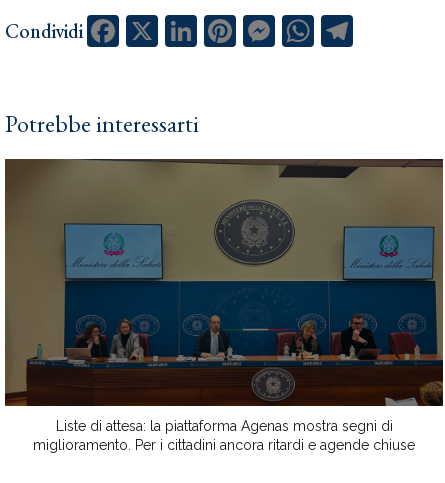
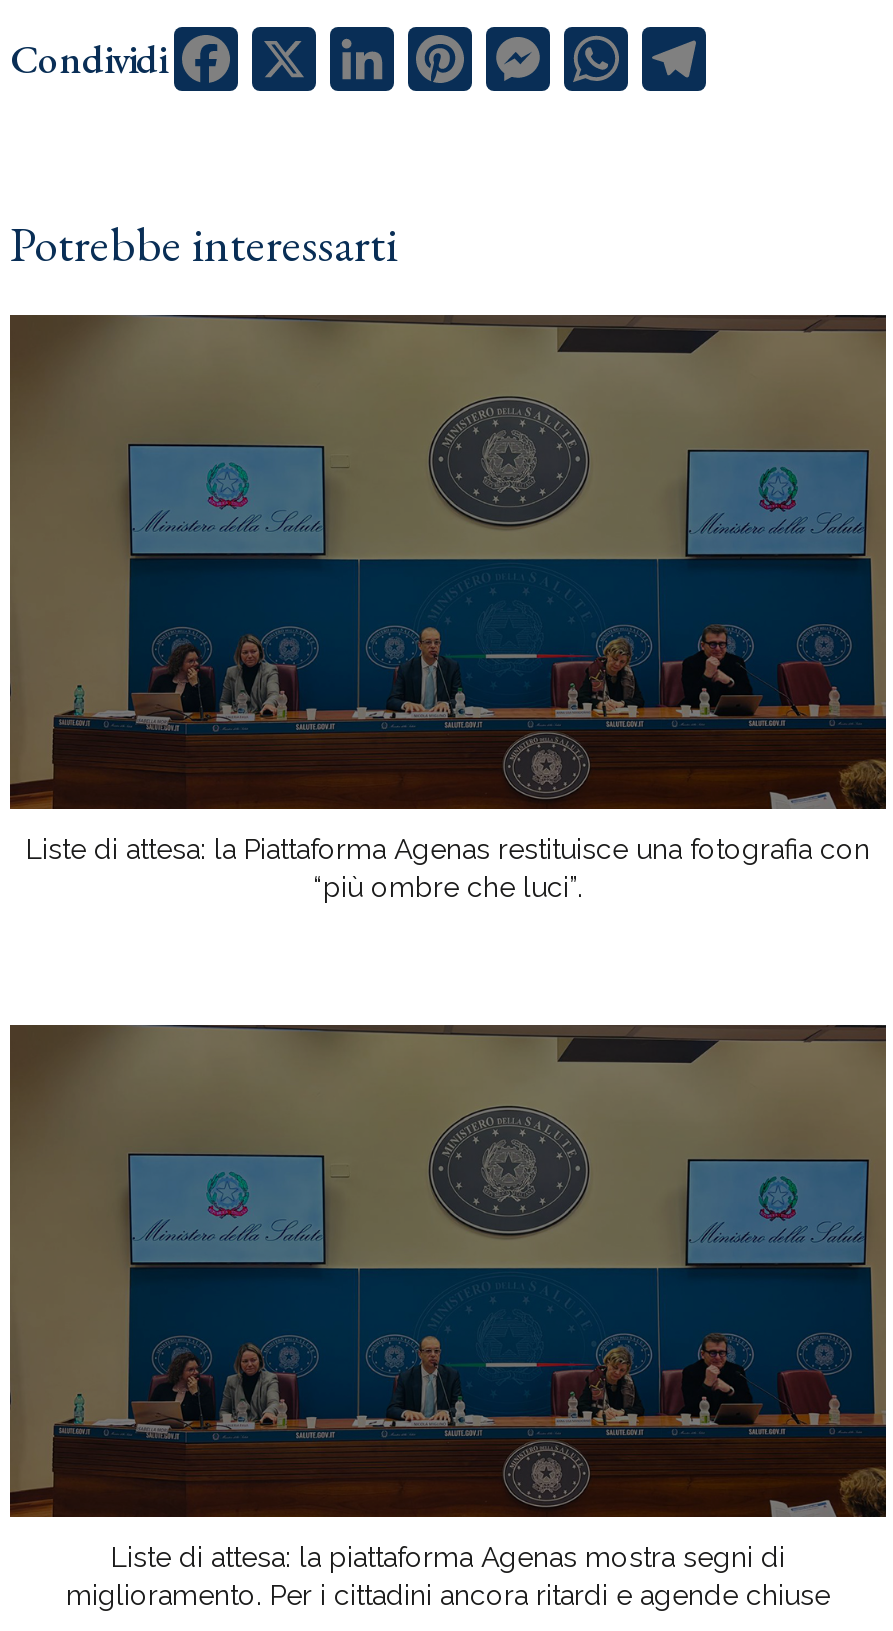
+ Liste di attesa: la Piattaforma Agenas restituisce una fotografia con
+ “più ombre che luci”.
